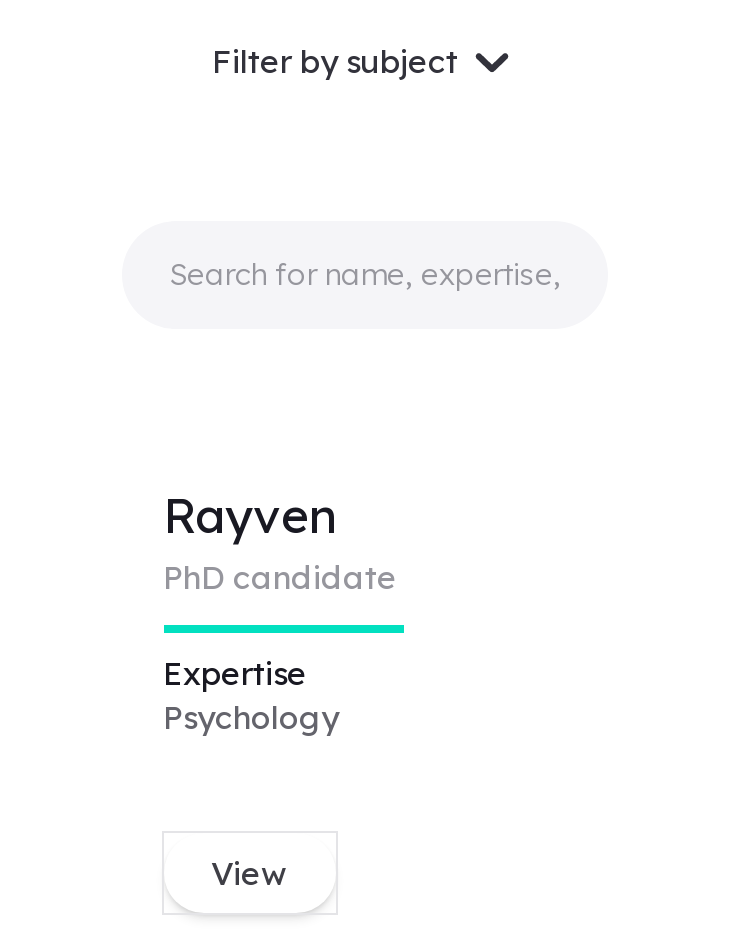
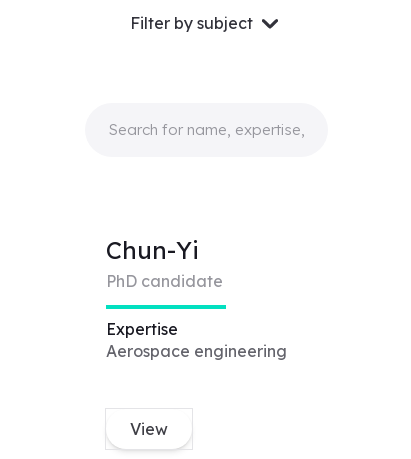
- Rayven
+ Chun-Yi

- Psychology
+ Aerospace engineering
